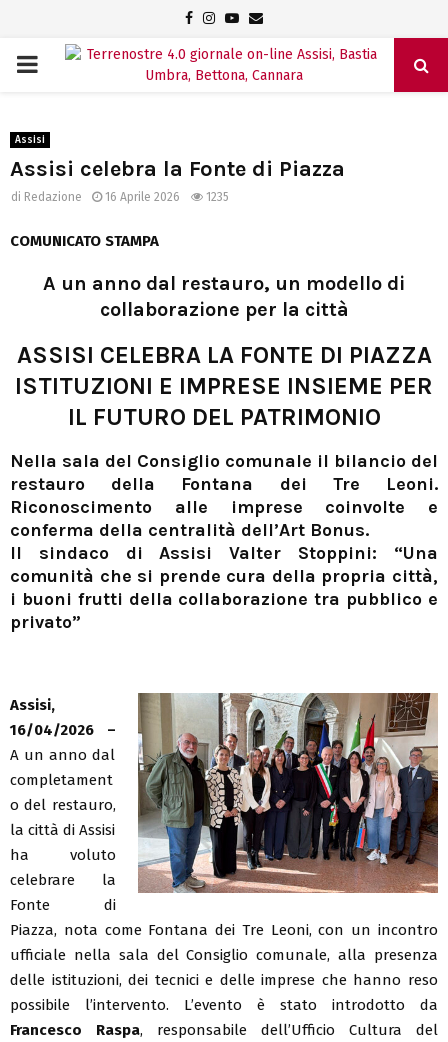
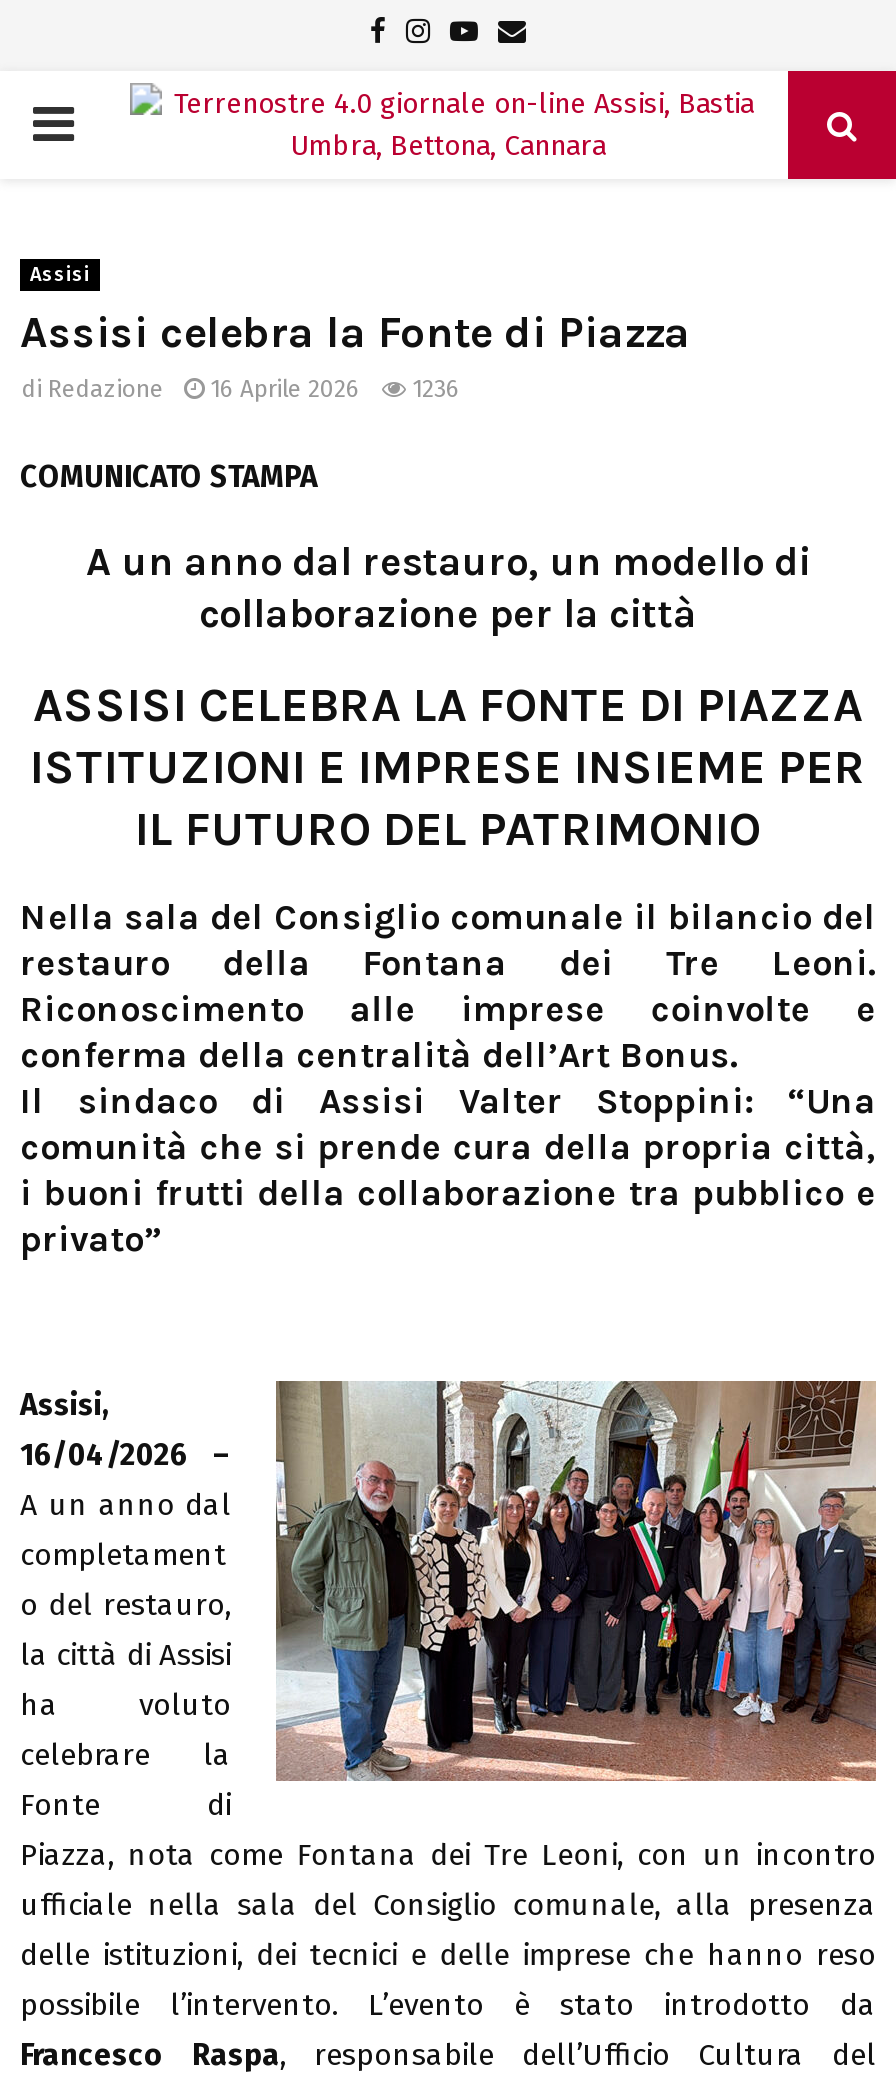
- di Redazione 16 Aprile 2026 1235
+ di Redazione 16 Aprile 2026 1236
